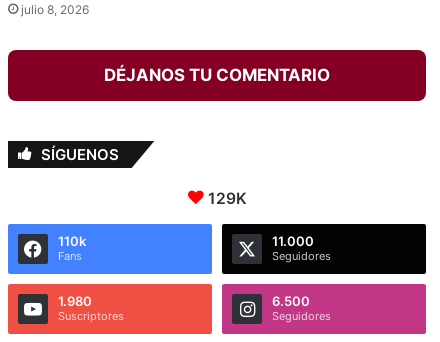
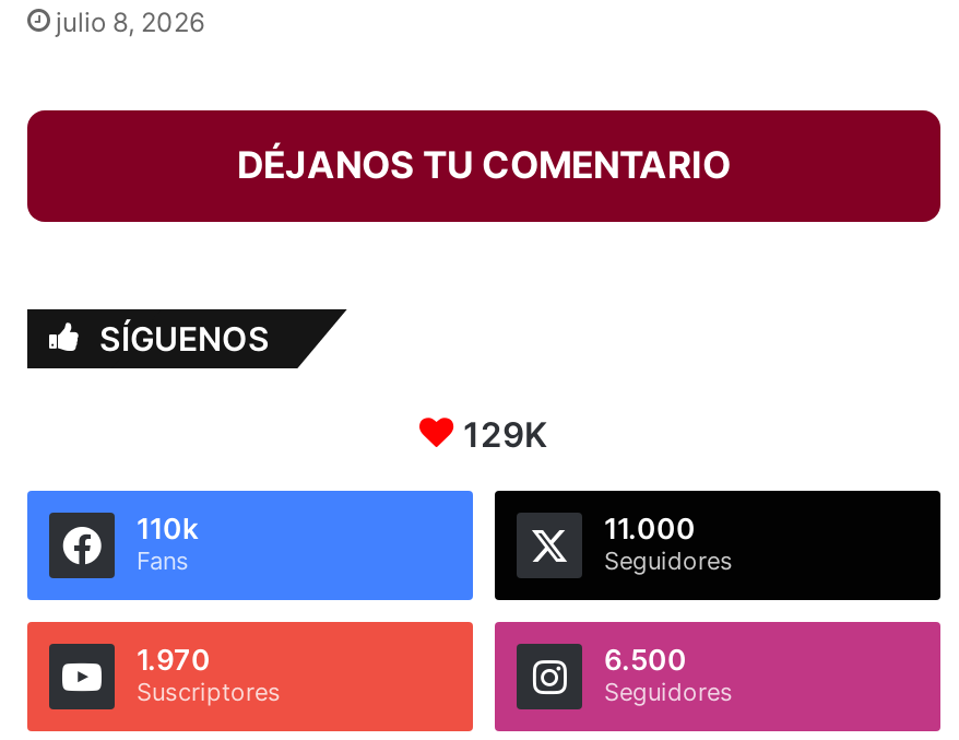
- 1.980
+ 1.970
